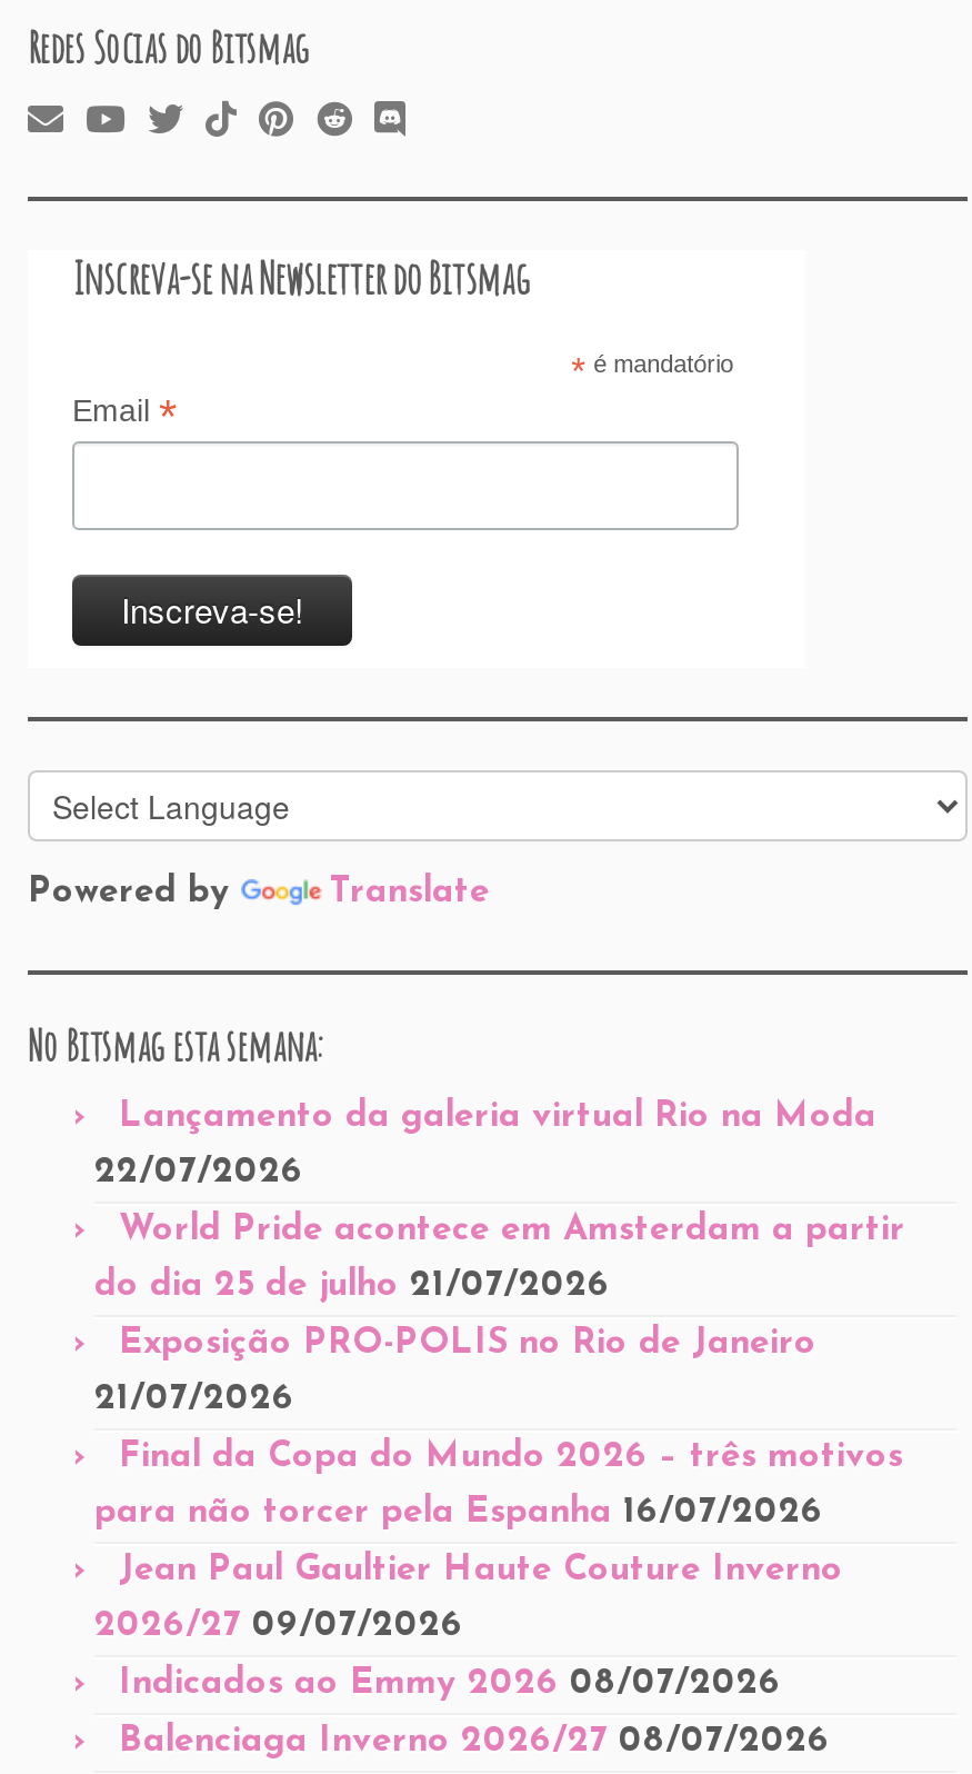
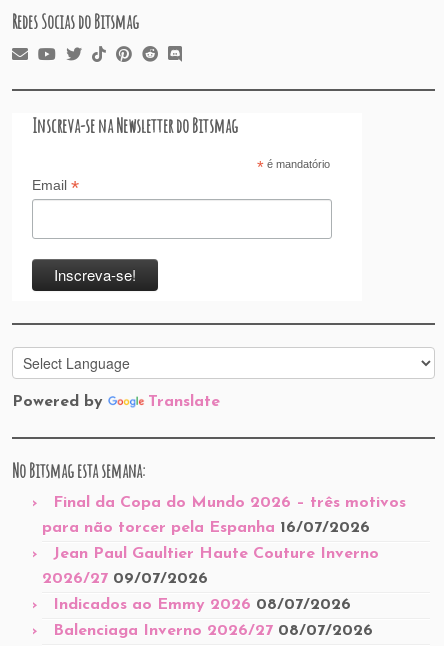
- Lançamento da galeria virtual Rio na Moda
- 22/07/2026
- World Pride acontece em Amsterdam a partir
- do dia 25 de julho 21/07/2026
- Exposição PRO-POLIS no Rio de Janeiro
- 21/07/2026
